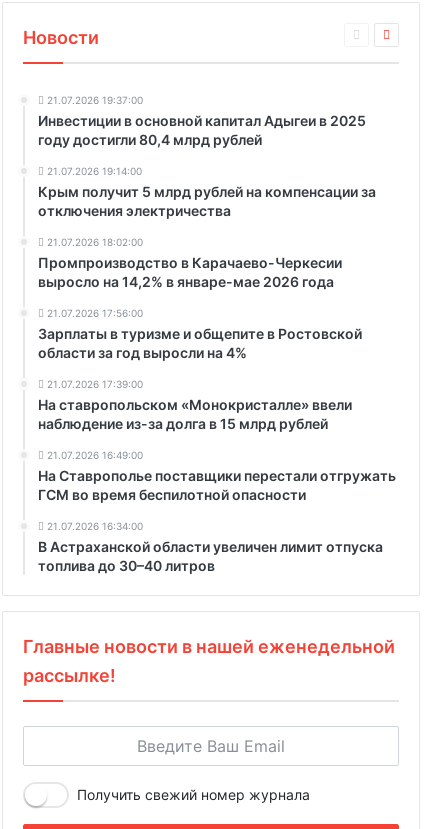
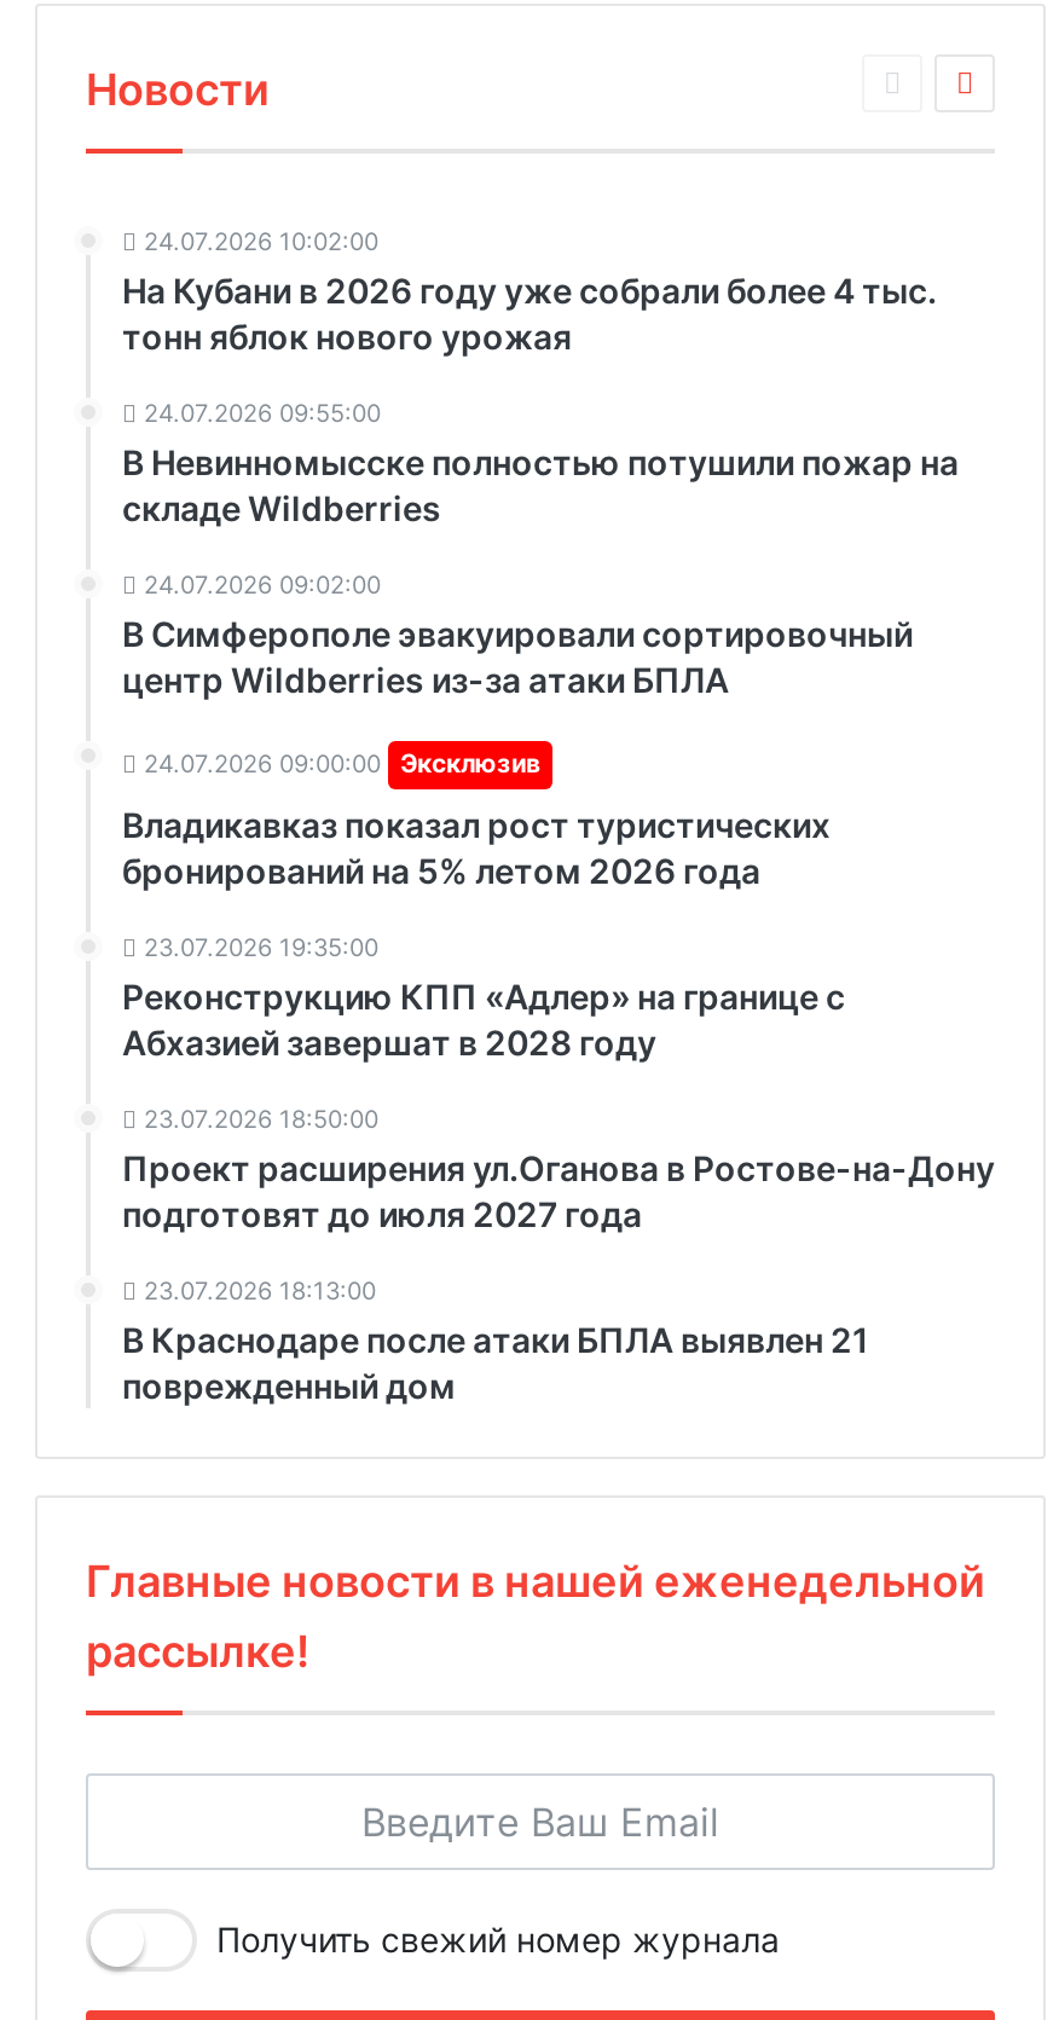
- 21.07.2026 19:37:00
- Инвестиции в основной капитал Адыгеи в 2025
- году достигли 80,4 млрд рублей
- 21.07.2026 19:14:00
- Крым получит 5 млрд рублей на компенсации за
- отключения электричества
- 21.07.2026 18:02:00
- Промпроизводство в Карачаево-Черкесии
- выросло на 14,2% в январе-мае 2026 года
- 21.07.2026 17:56:00
- Зарплаты в туризме и общепите в Ростовской
- области за год выросли на 4%
- 21.07.2026 17:39:00
- На ставропольском «Монокристалле» ввели
- наблюдение из-за долга в 15 млрд рублей
- 21.07.2026 16:49:00
- На Ставрополье поставщики перестали отгружать
- ГСМ во время беспилотной опасности
- 21.07.2026 16:34:00
- В Астраханской области увеличен лимит отпуска
- топлива до 30–40 литров
+ 24.07.2026 10:02:00
+ На Кубани в 2026 году уже собрали более 4 тыс.
+ тонн яблок нового урожая
+ 24.07.2026 09:55:00
+ В Невинномысске полностью потушили пожар на
+ складе Wildberries
+ 24.07.2026 09:02:00
+ В Симферополе эвакуировали сортировочный
+ центр Wildberries из-за атаки БПЛА
+ 24.07.2026 09:00:00
+ Эксклюзив
+ Владикавказ показал рост туристических
+ бронирований на 5% летом 2026 года
+ 23.07.2026 19:35:00
+ Реконструкцию КПП «Адлер» на границе с
+ Абхазией завершат в 2028 году
+ 23.07.2026 18:50:00
+ Проект расширения ул.Оганова в Ростове-на-Дону
+ подготовят до июля 2027 года
+ 23.07.2026 18:13:00
+ В Краснодаре после атаки БПЛА выявлен 21
+ поврежденный дом
